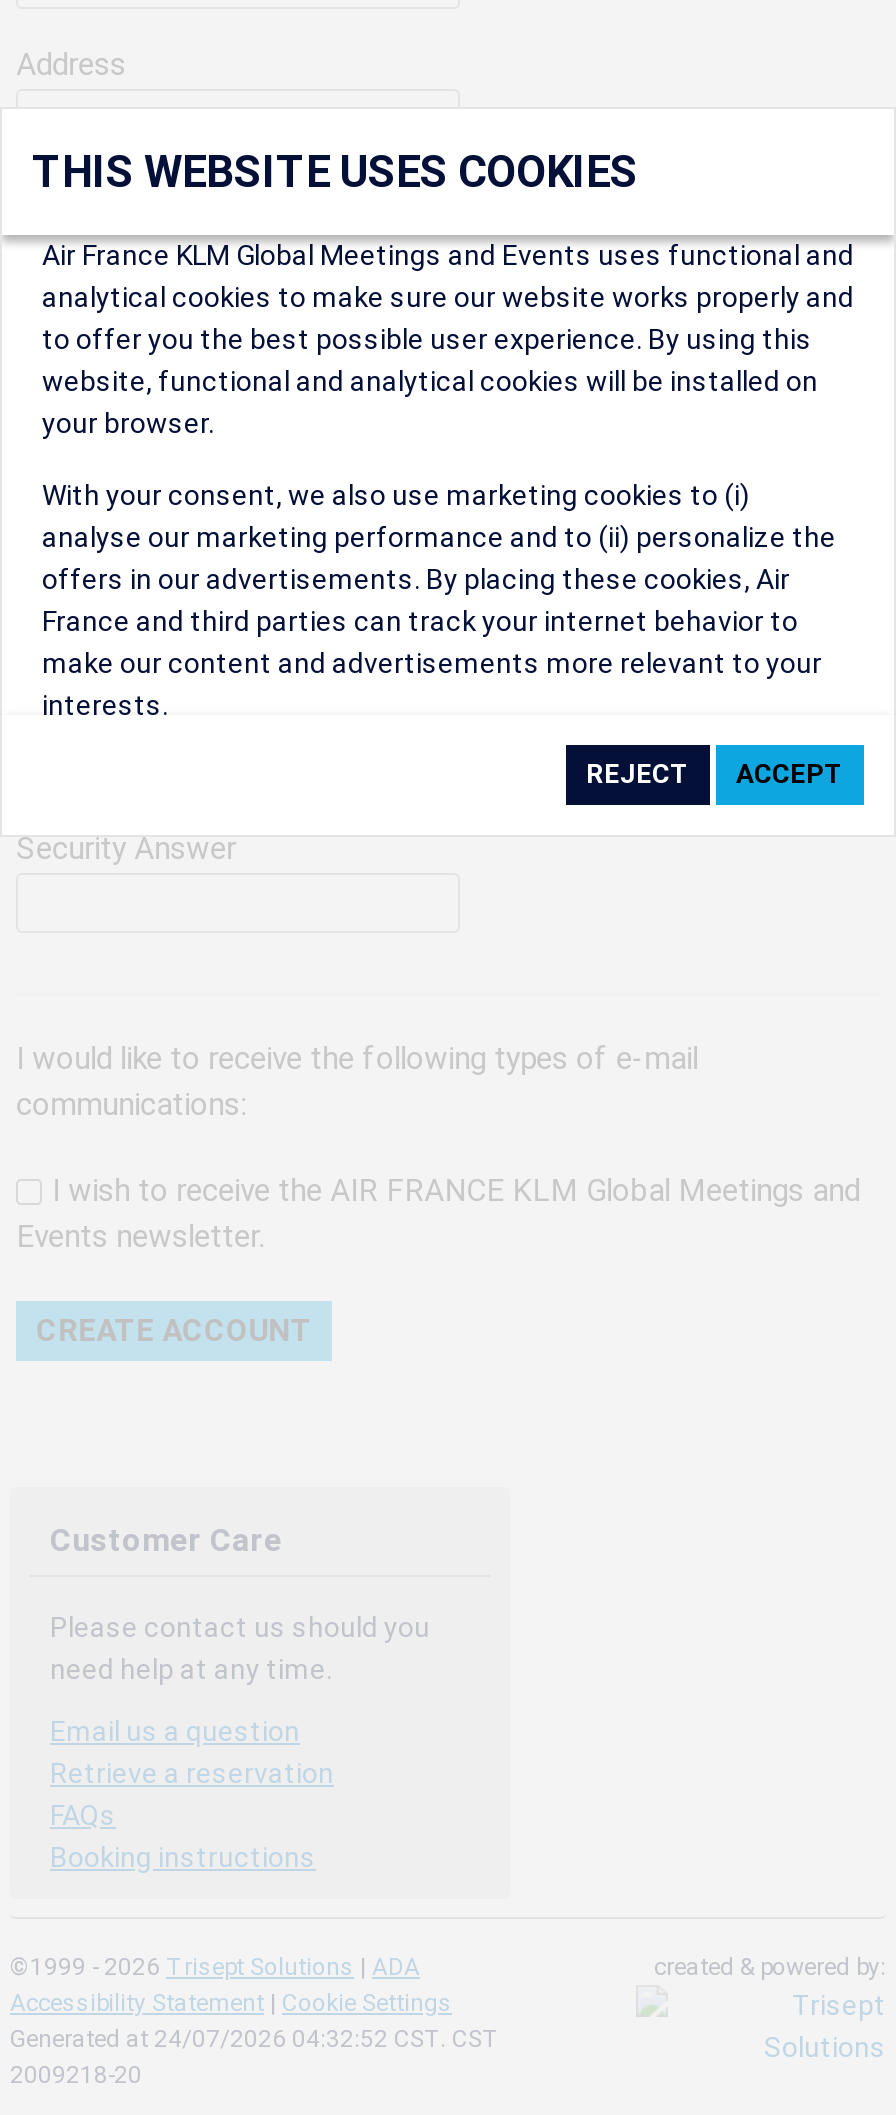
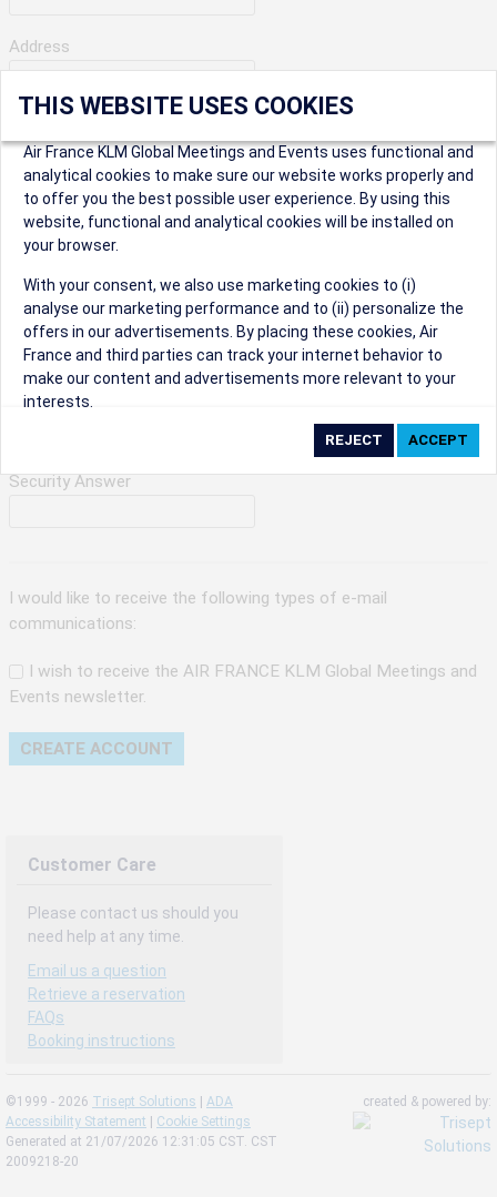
- Generated at 24/07/2026 04:32:52 CST. CST
+ Generated at 21/07/2026 12:31:05 CST. CST
